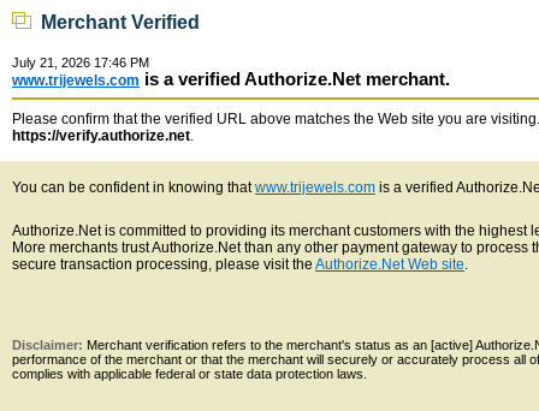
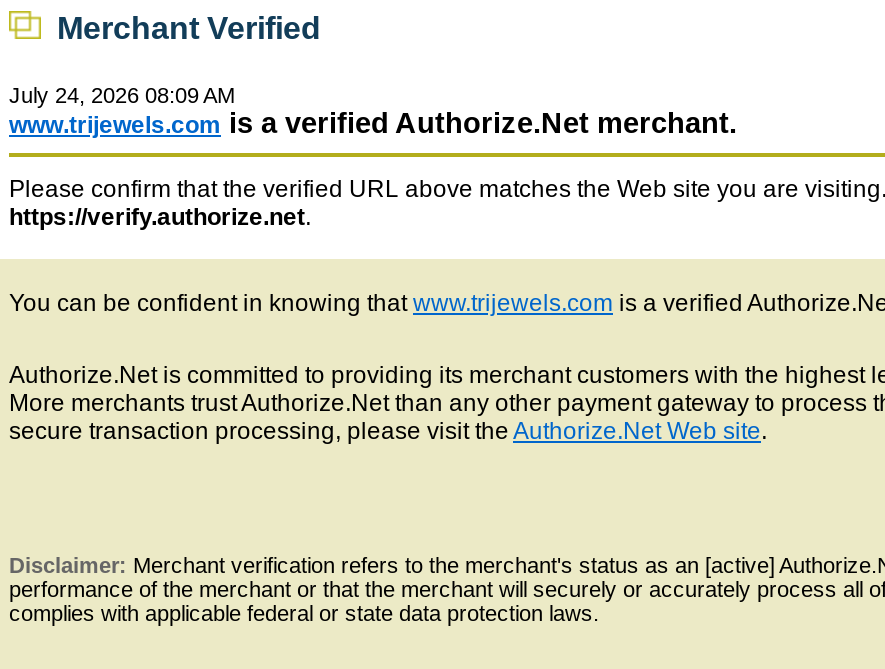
- July 21, 2026 17:46 PM
+ July 24, 2026 08:09 AM
